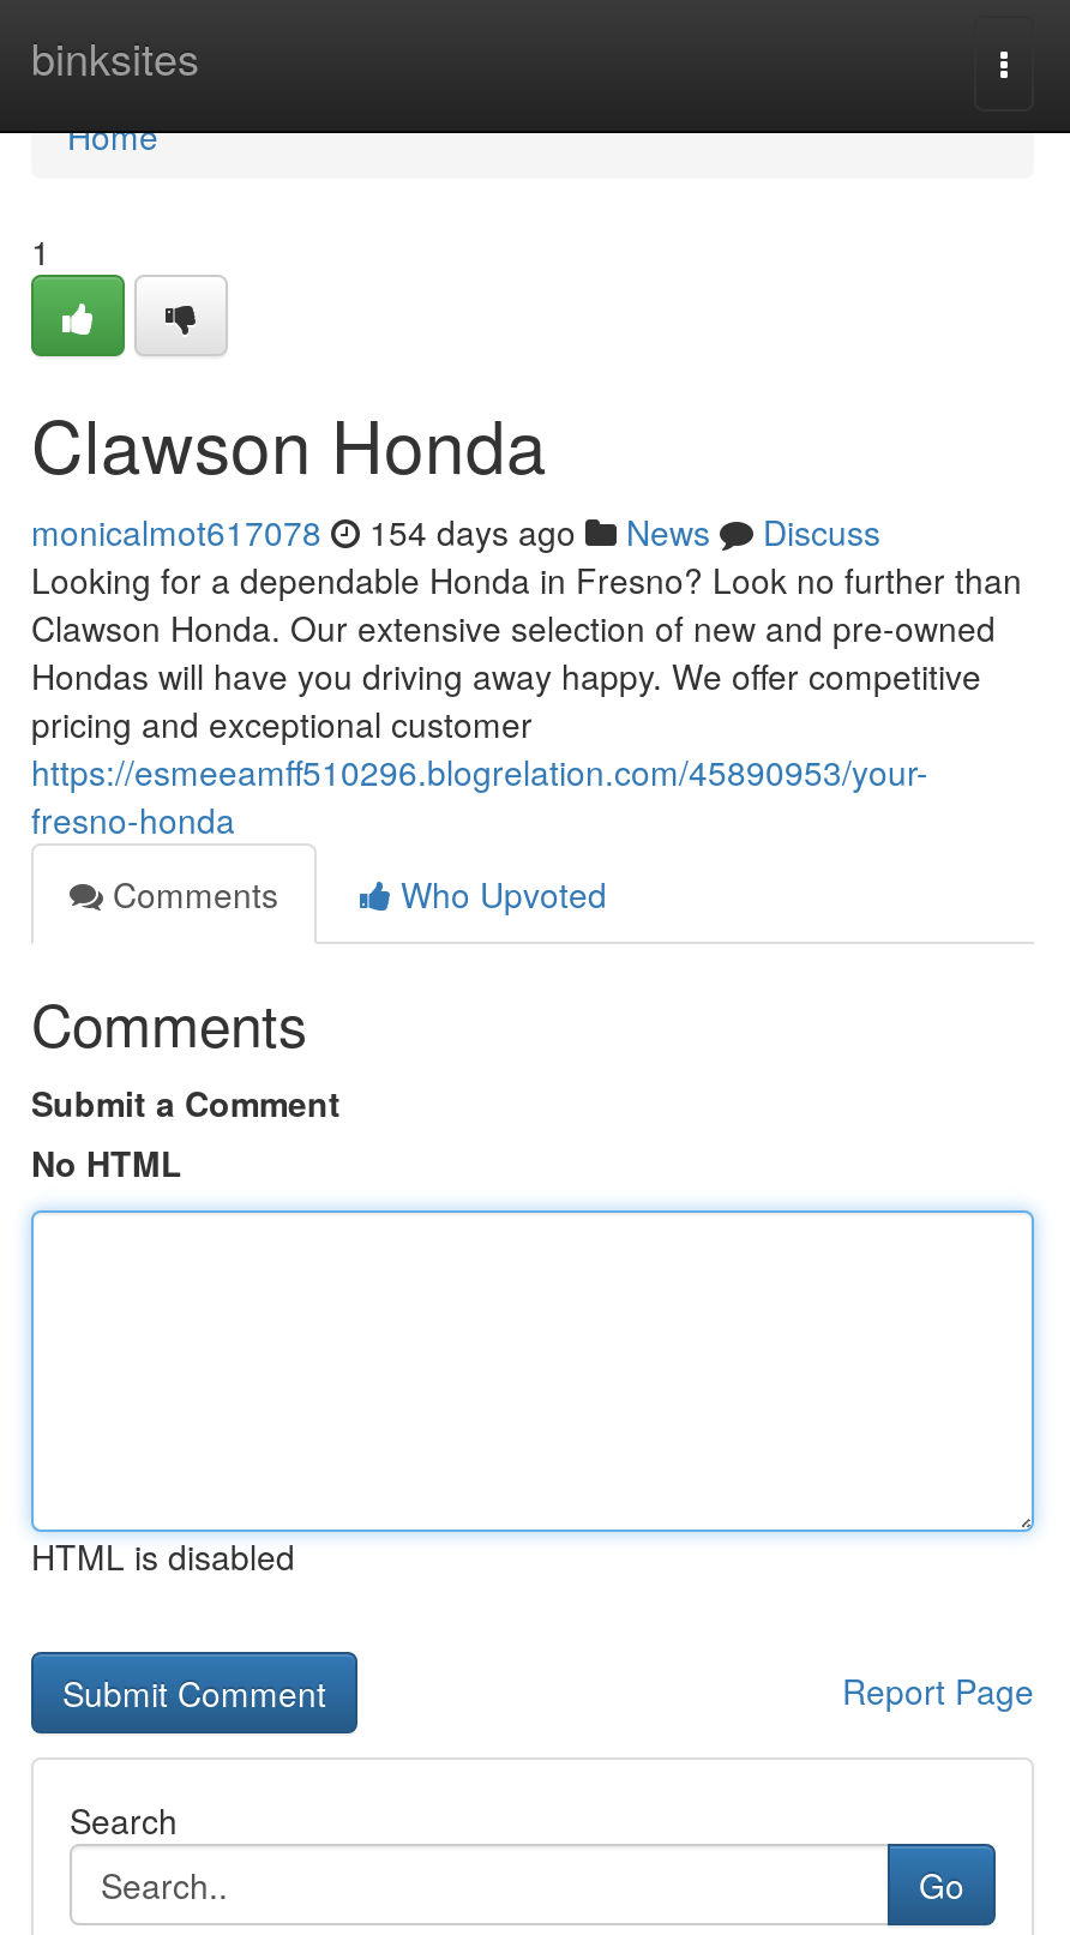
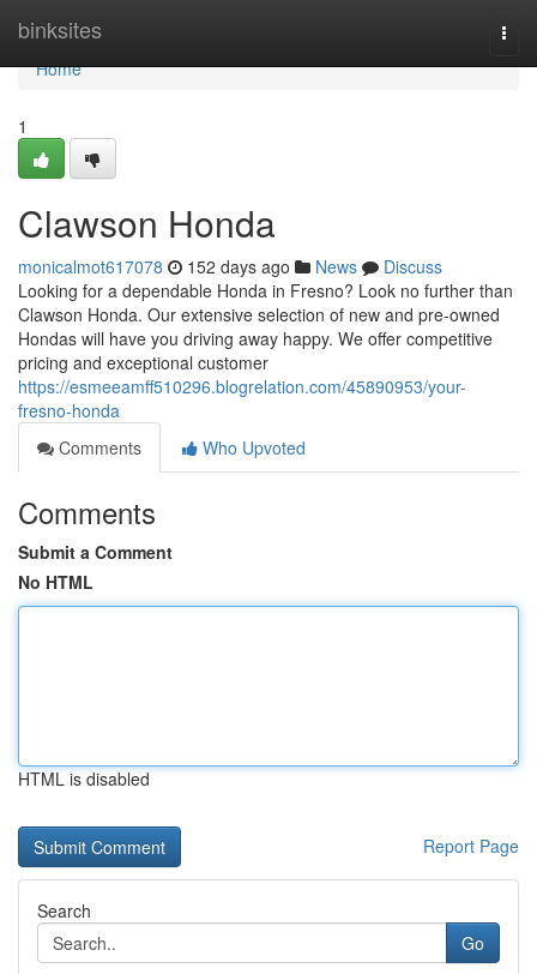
- monicalmot617078 154 days ago News Discuss
+ monicalmot617078 152 days ago News Discuss
